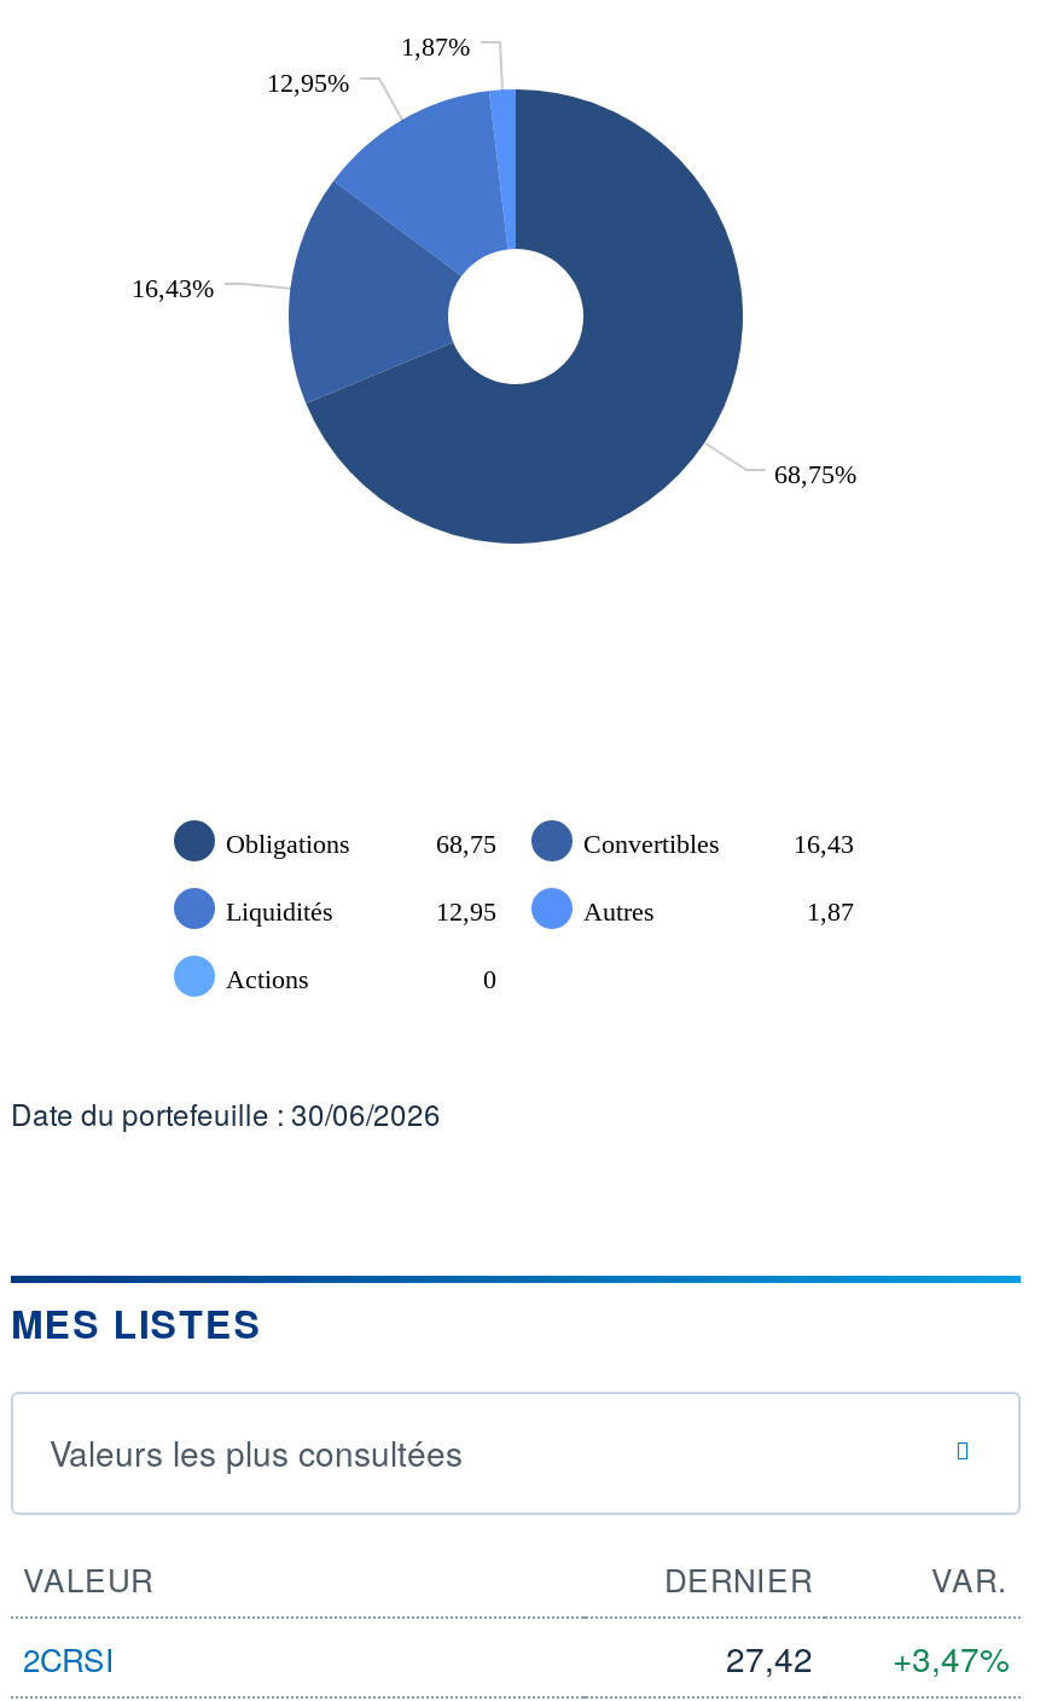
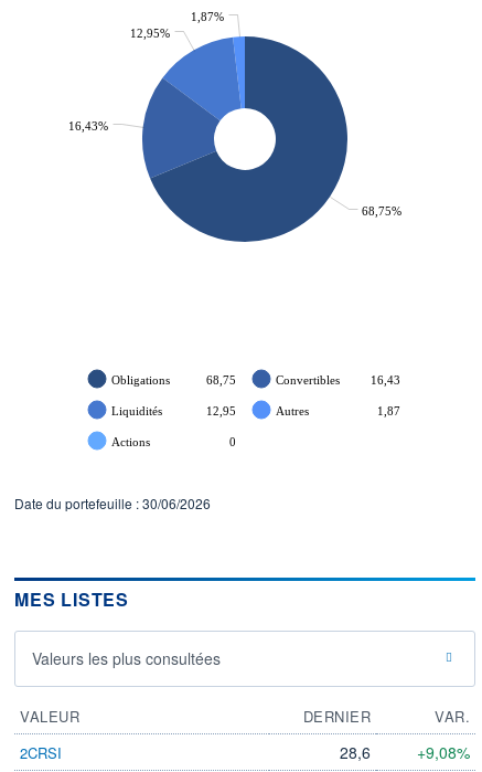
- 27,42
+ 28,6

- +3,47%
+ +9,08%
